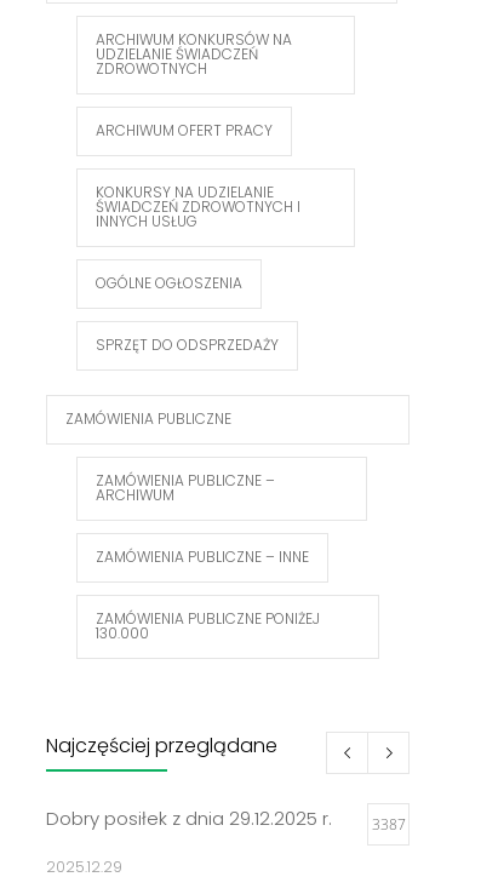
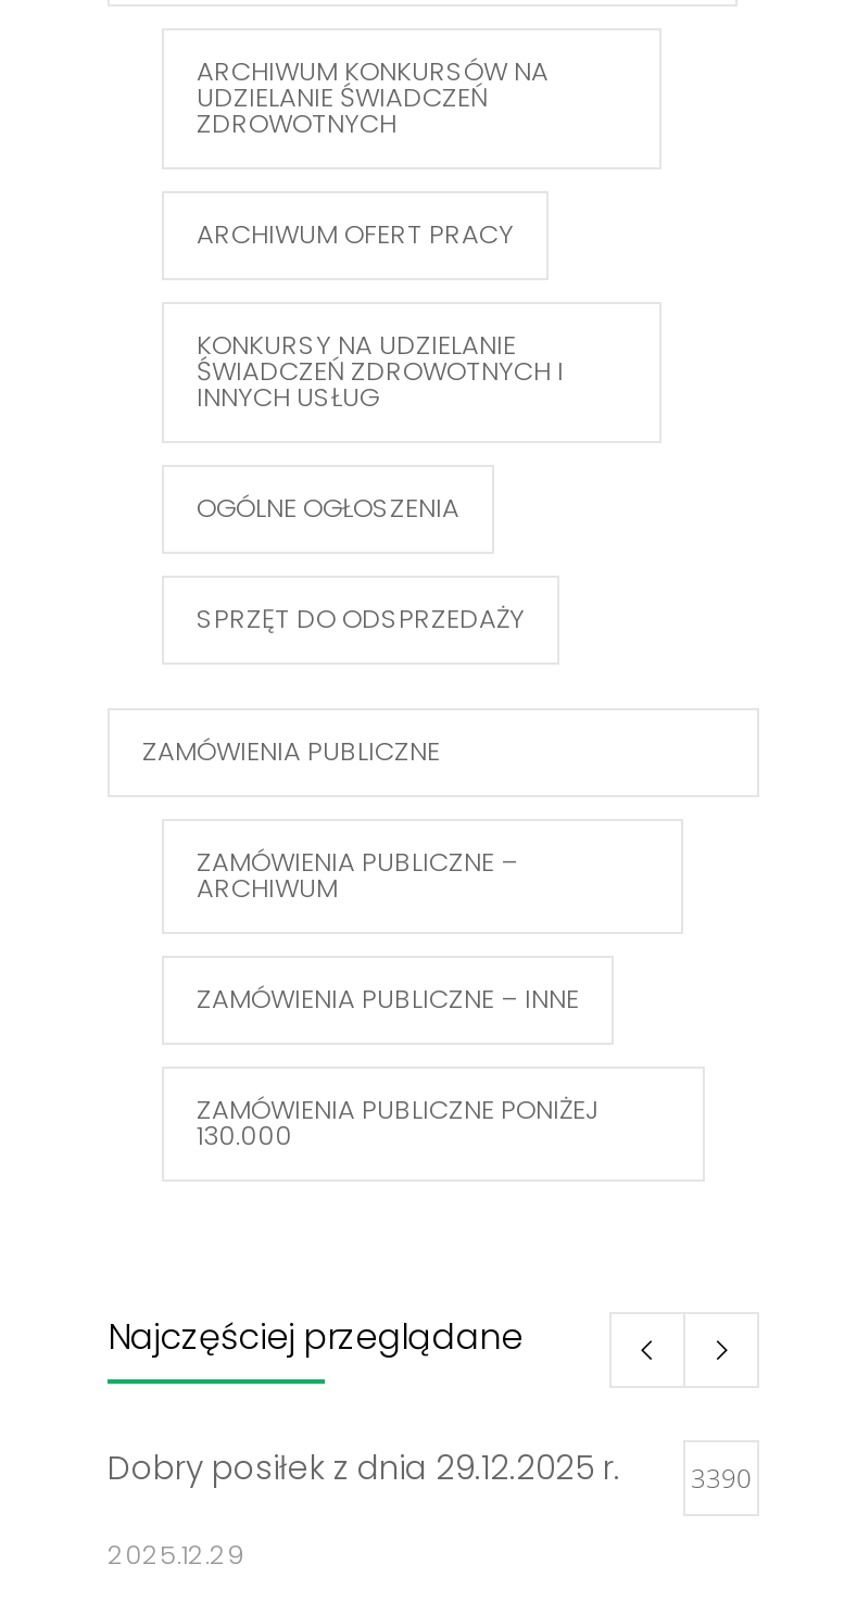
- Dobry posiłek z dnia 29.12.2025 r. 3387
+ Dobry posiłek z dnia 29.12.2025 r. 3390
